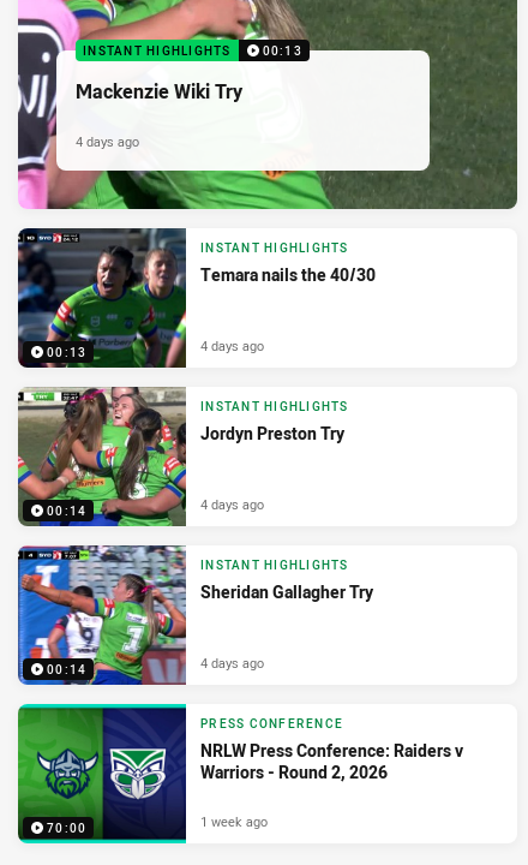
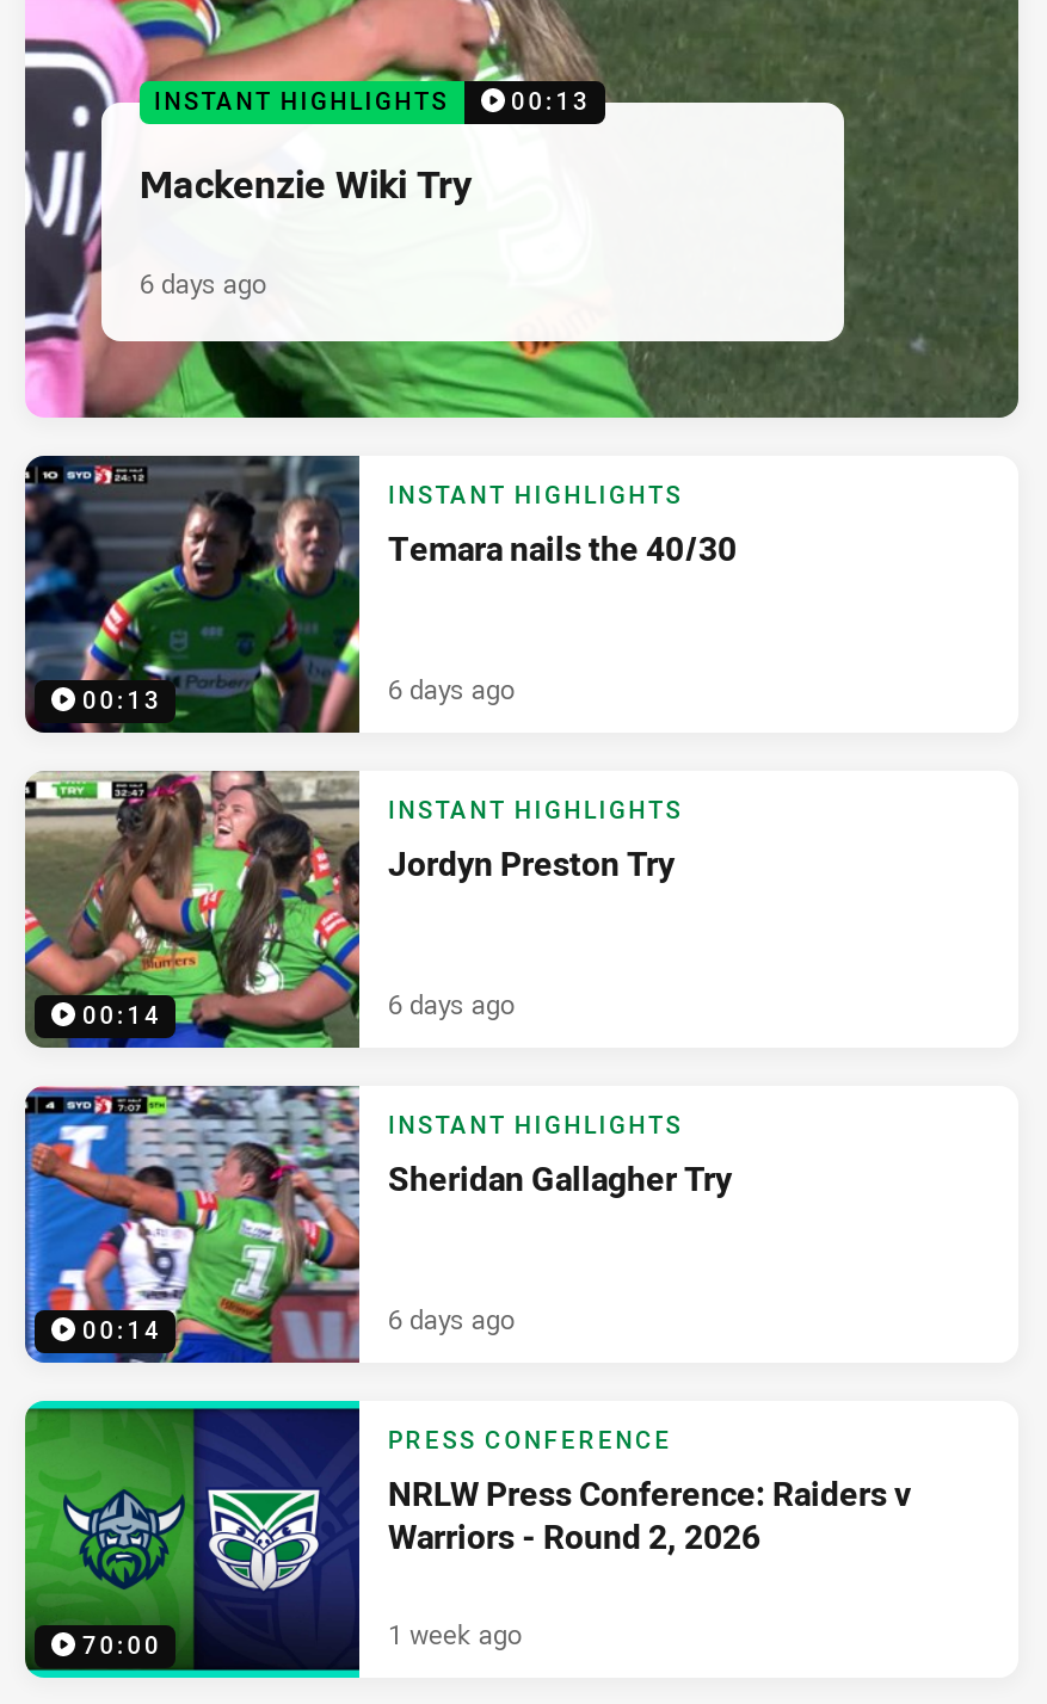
- 4 days ago
+ 6 days ago

- 4 days ago
+ 6 days ago

- 4 days ago
+ 6 days ago

- 4 days ago
+ 6 days ago
